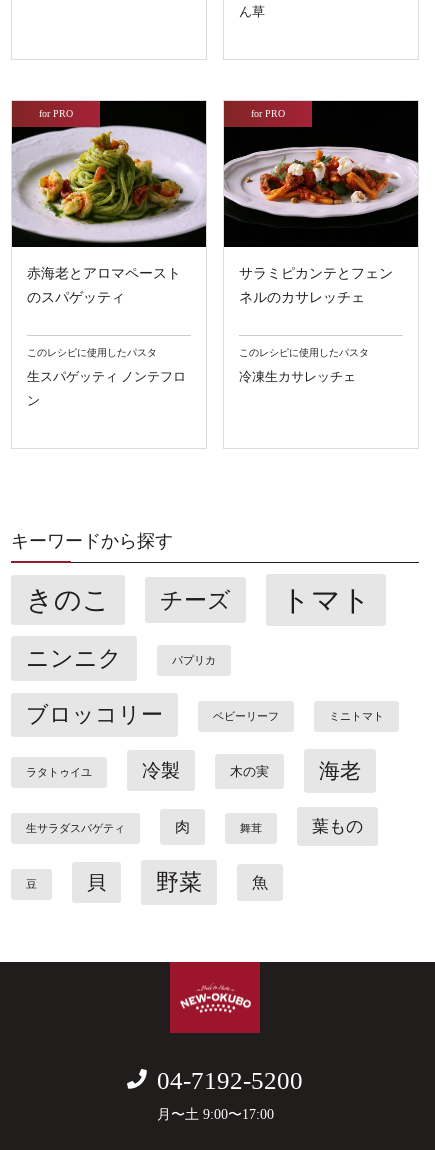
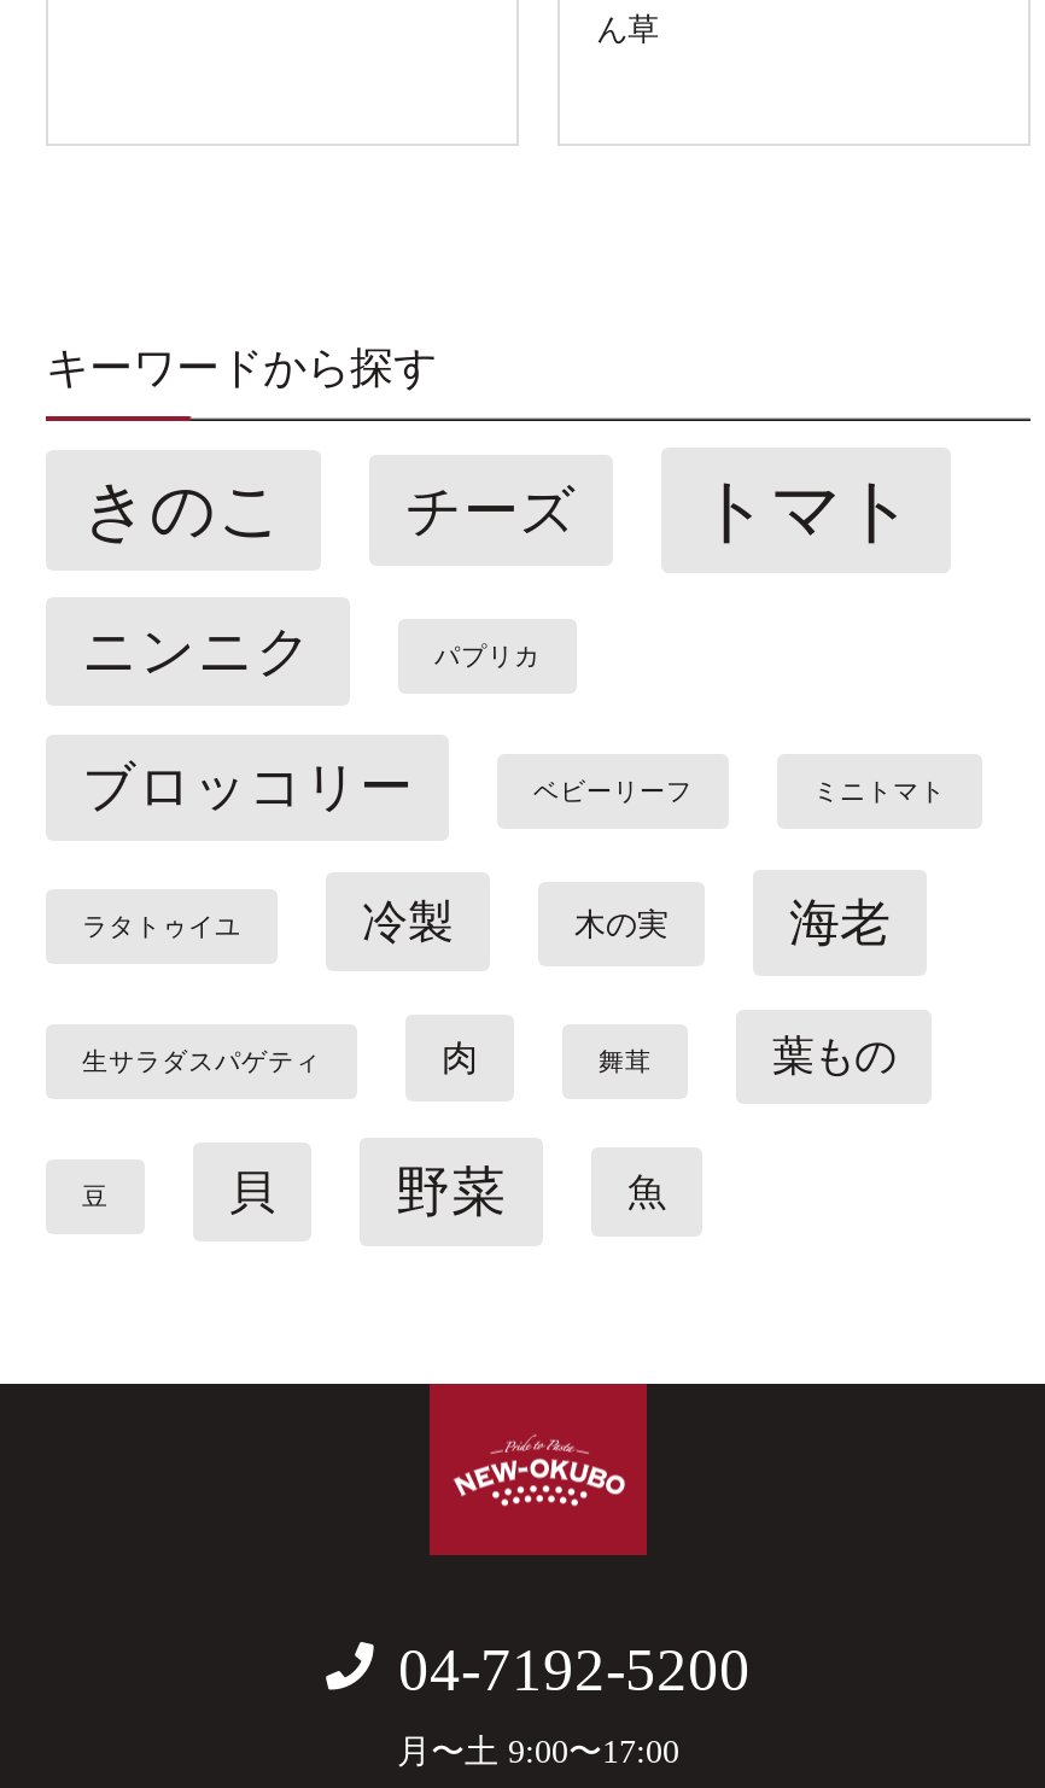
- [image]
- for PRO

- [image]
- for PRO

- 赤海老とアロマペースト
- のスパゲッティ

- サラミピカンテとフェン
- ネルのカサレッチェ

- このレシピに使用したパスタ
- 生スパゲッティ ノンテフロ
- ン

- このレシピに使用したパスタ
- 冷凍生カサレッチェ
